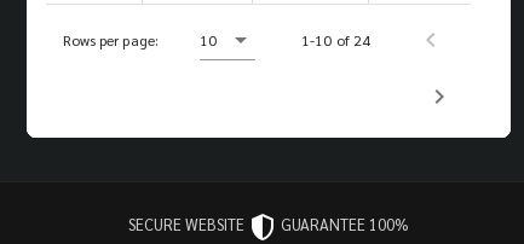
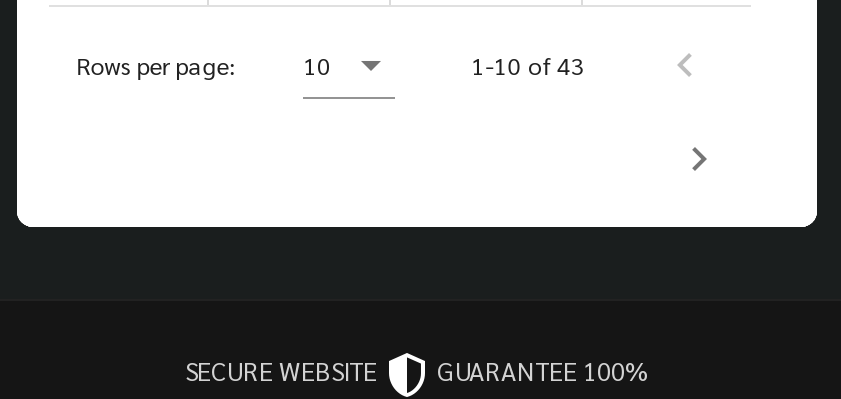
- 1-10 of 24
+ 1-10 of 43
